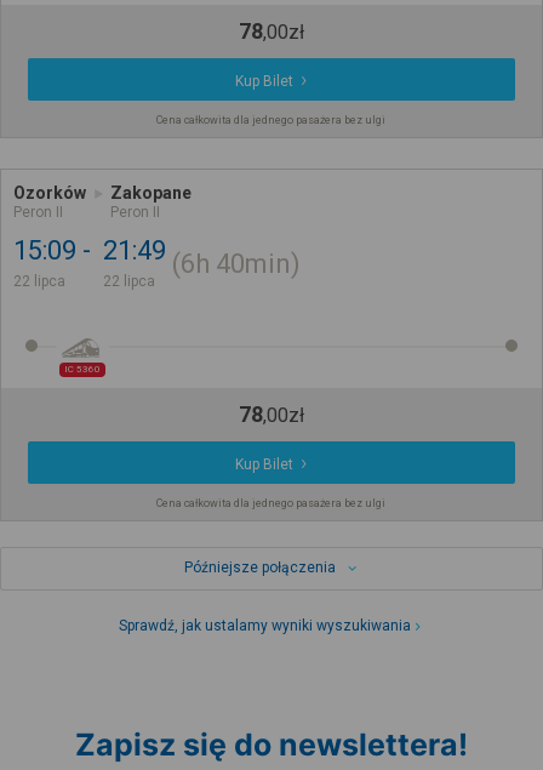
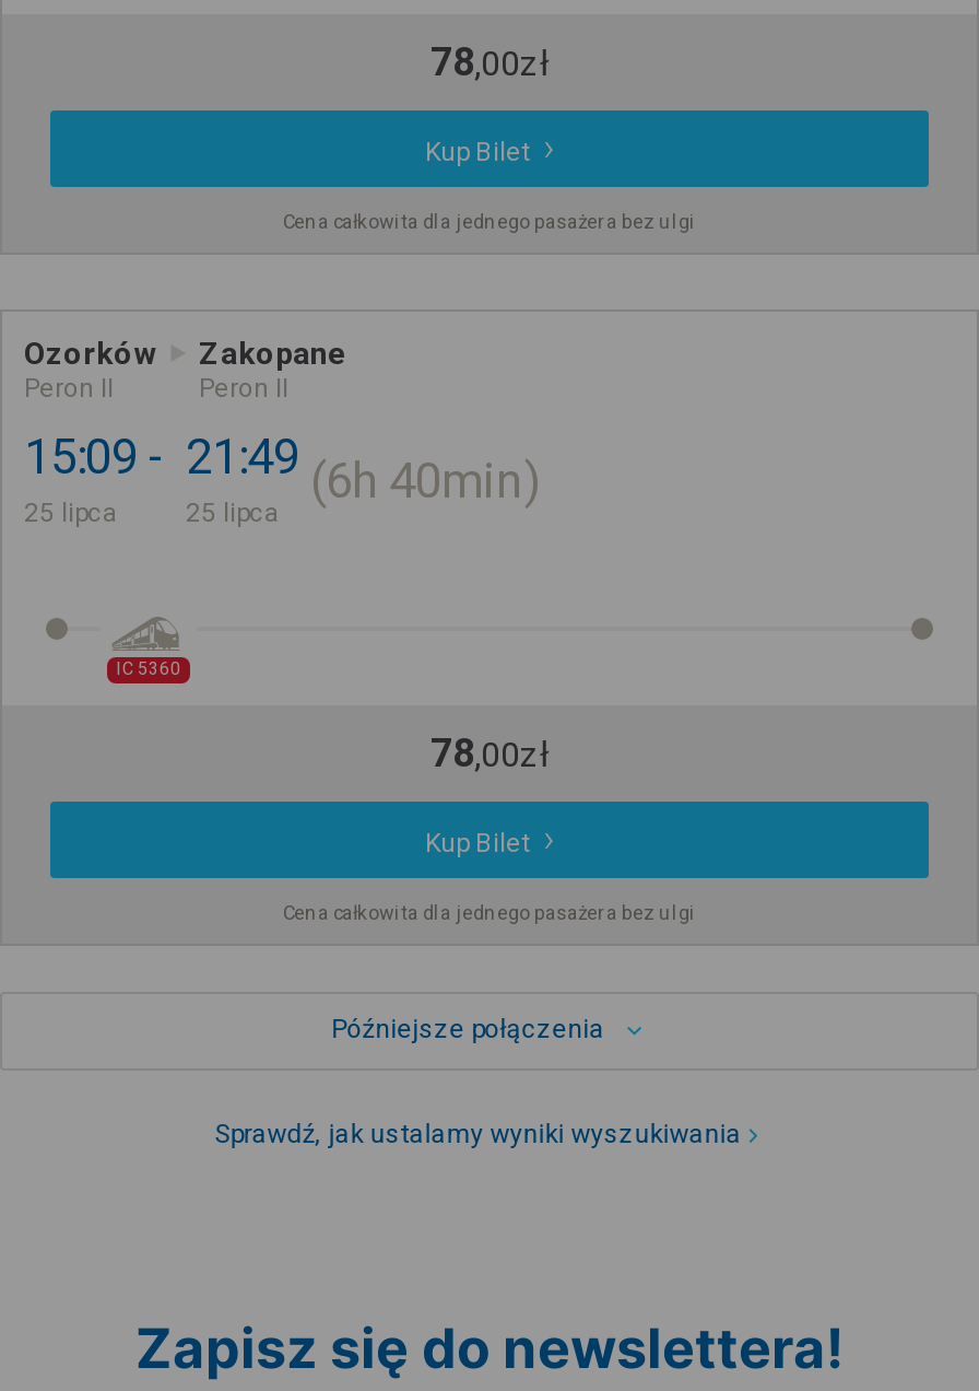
- 22 lipca
+ 25 lipca

- 22 lipca
+ 25 lipca
